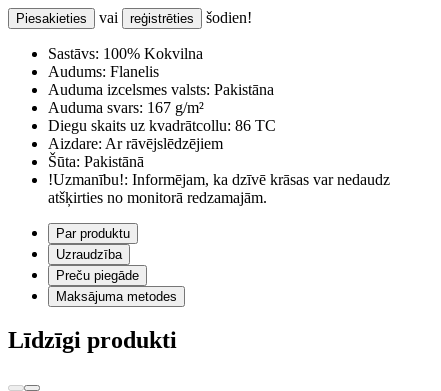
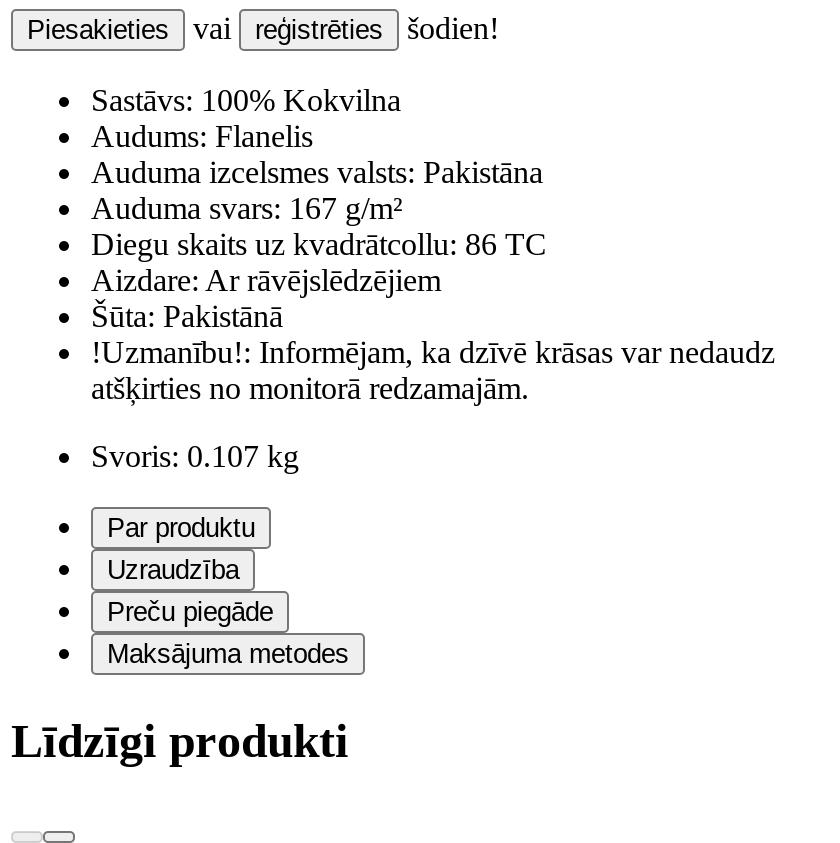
+ Svoris: 0.107 kg
